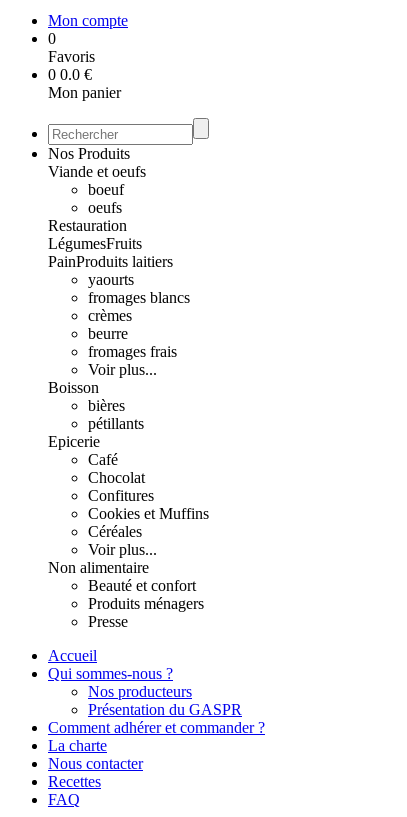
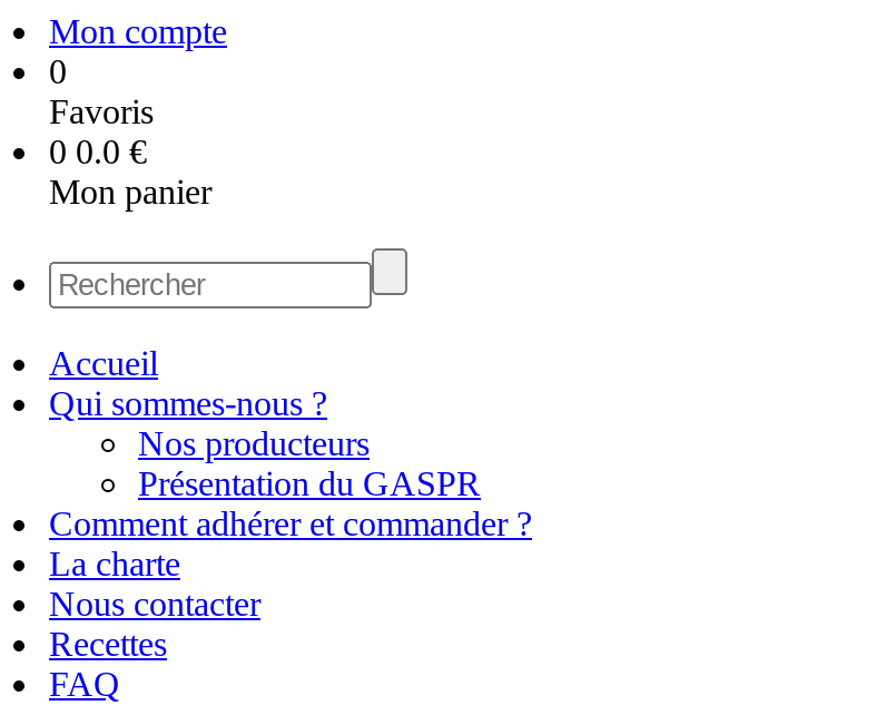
- Nos Produits
- Viande et oeufs
- boeuf
- oeufs
- Restauration
- LégumesFruits
- PainProduits laitiers
- yaourts
- fromages blancs
- crèmes
- beurre
- fromages frais
- Voir plus...
- Boisson
- bières
- pétillants
- Epicerie
- Café
- Chocolat
- Confitures
- Cookies et Muffins
- Céréales
- Voir plus...
- Non alimentaire
- Beauté et confort
- Produits ménagers
- Presse
